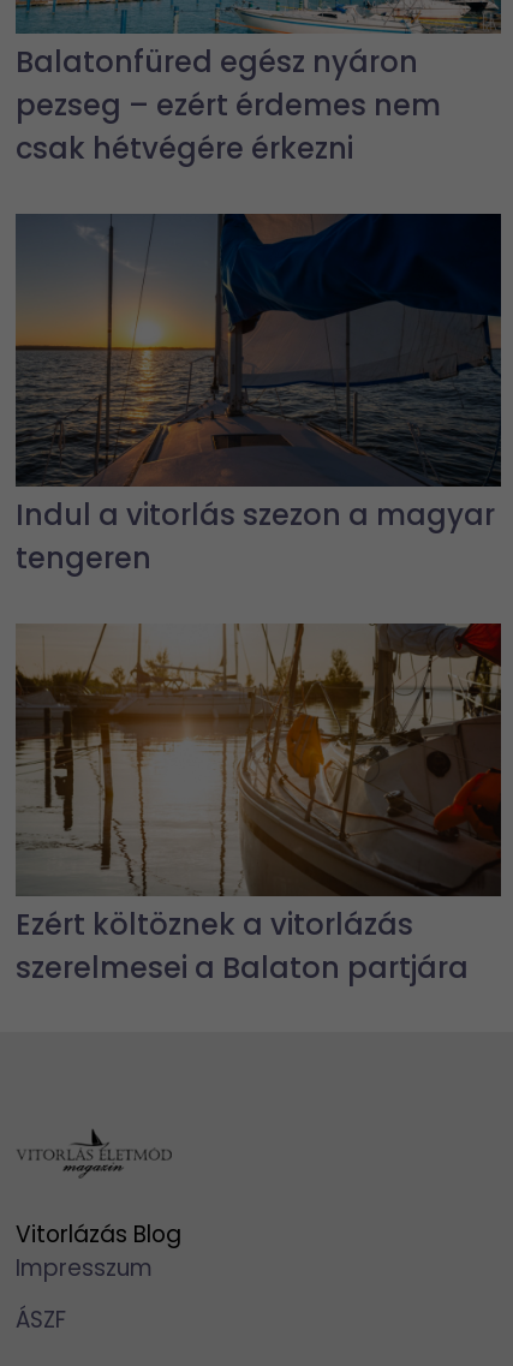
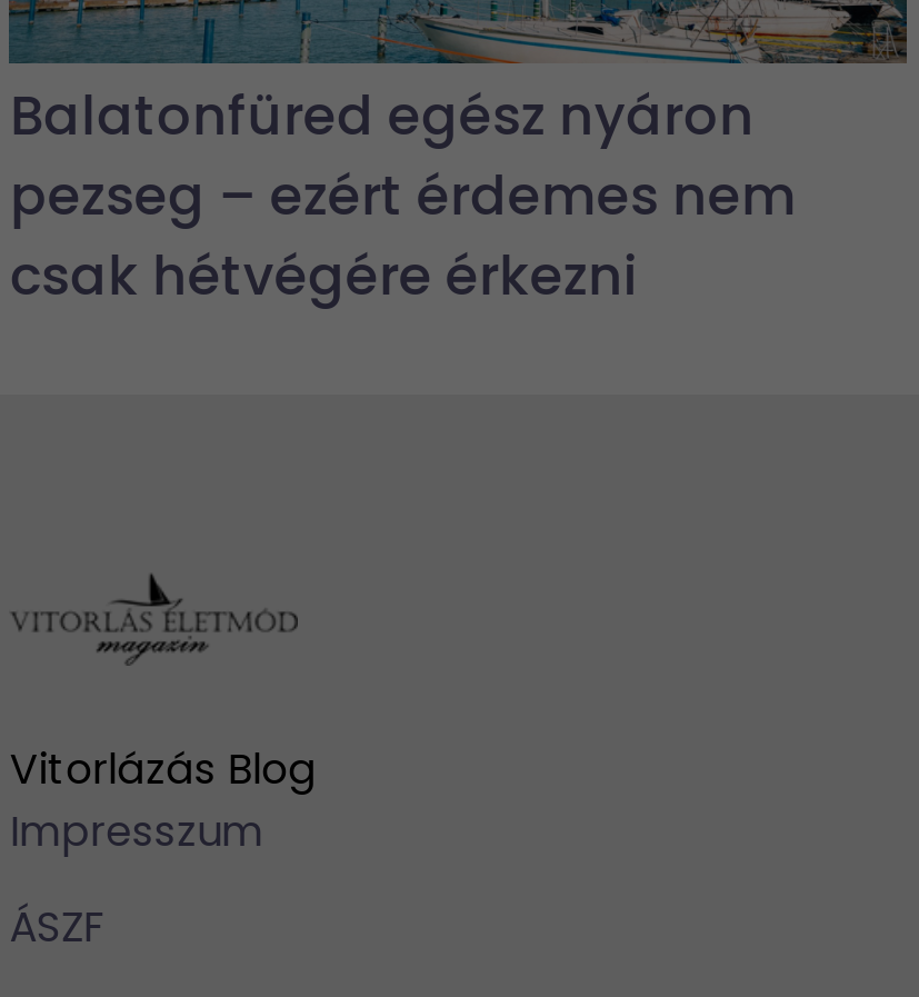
- [image]
- Indul a vitorlás szezon a magyar
- tengeren

- [image]
- Ezért költöznek a vitorlázás
- szerelmesei a Balaton partjára
